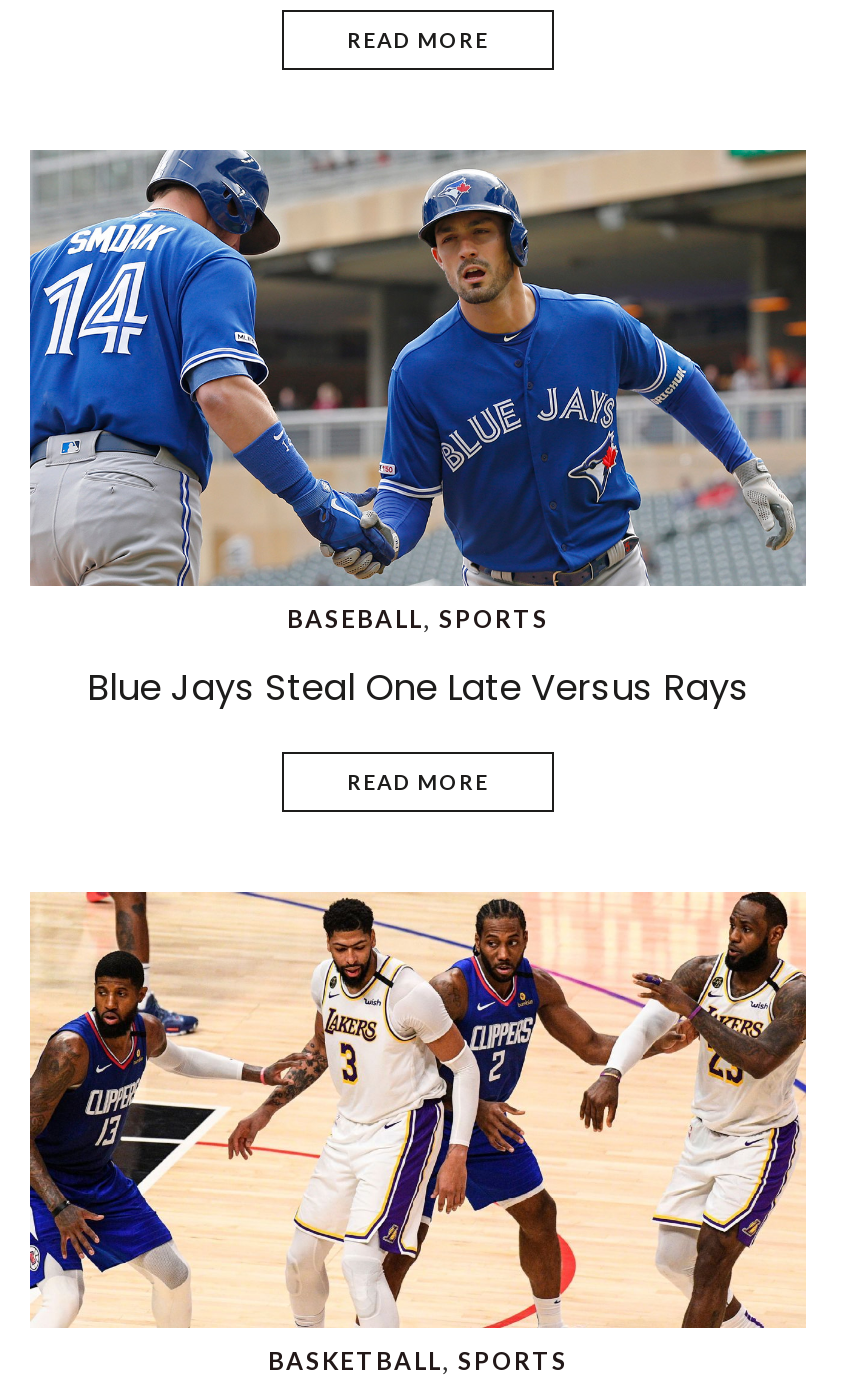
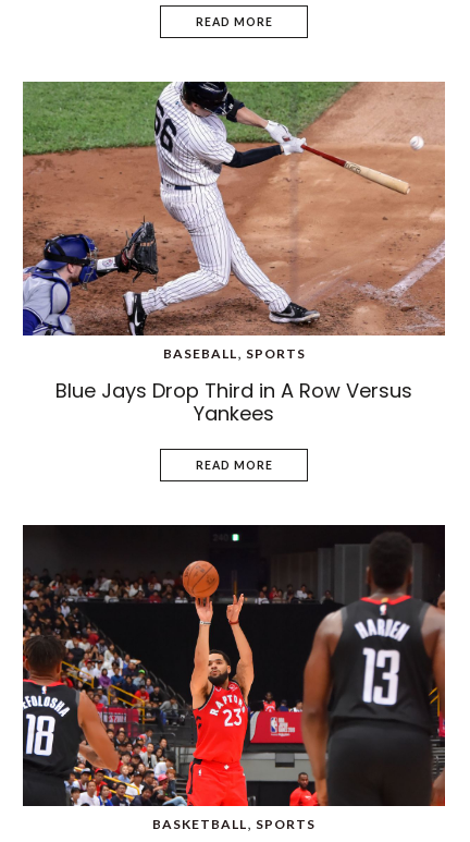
- [image]
- Blue Jays Steal One Late Versus Rays
+ [image]
+ Blue Jays Drop Third in A Row Versus
+ Yankees

- [image]
+ [image]
